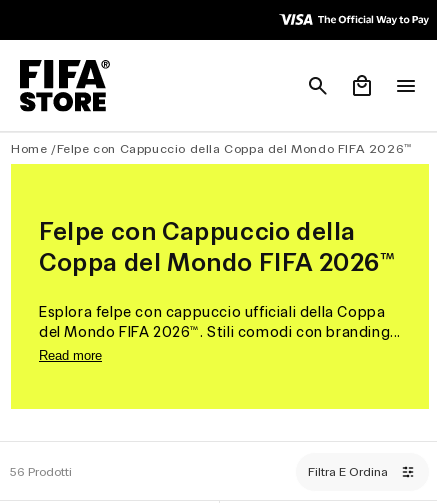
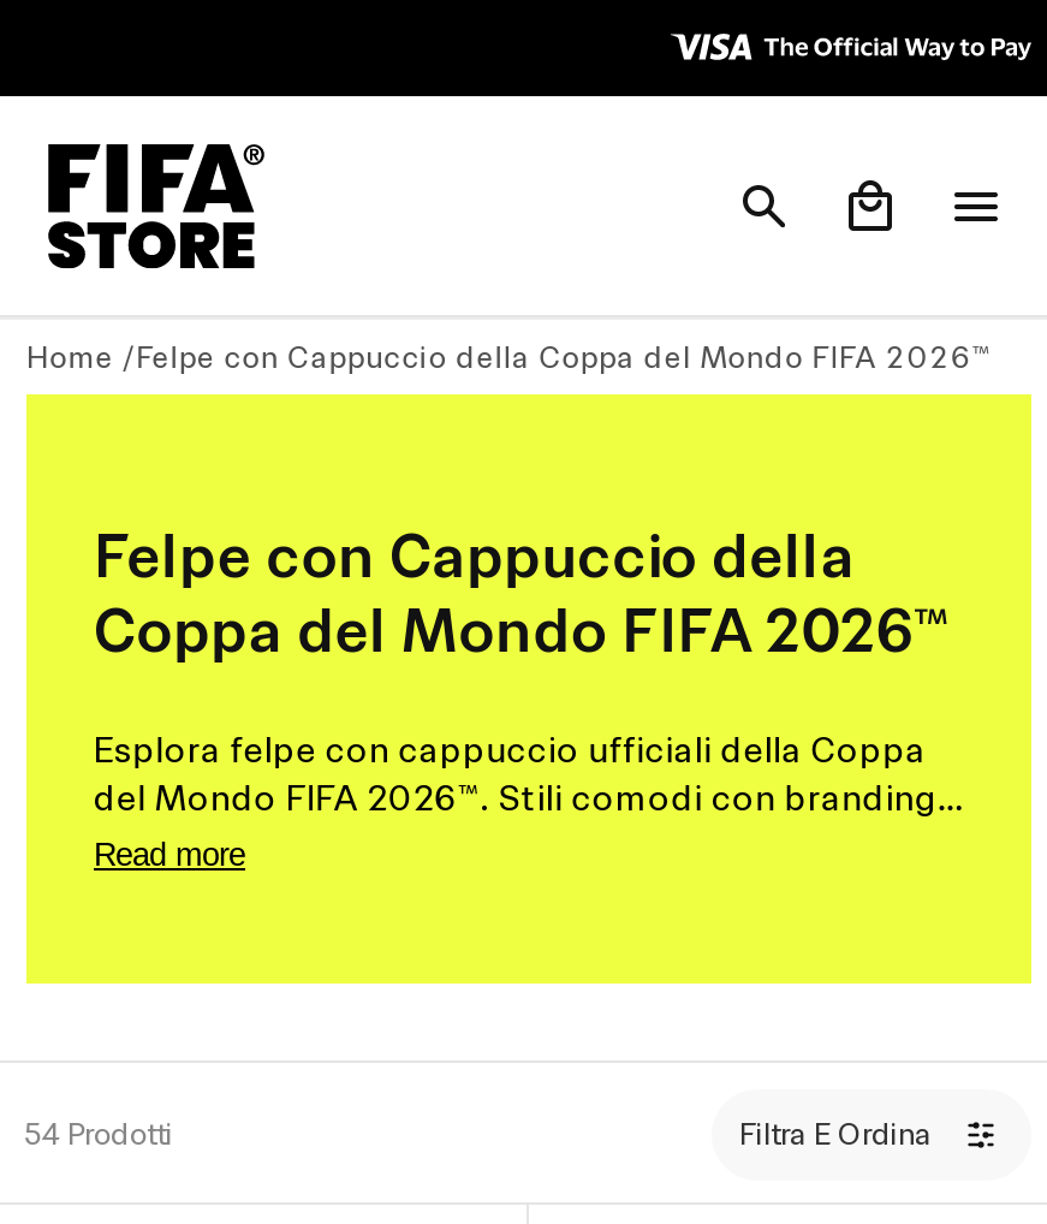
- 56 Prodotti
+ 54 Prodotti
